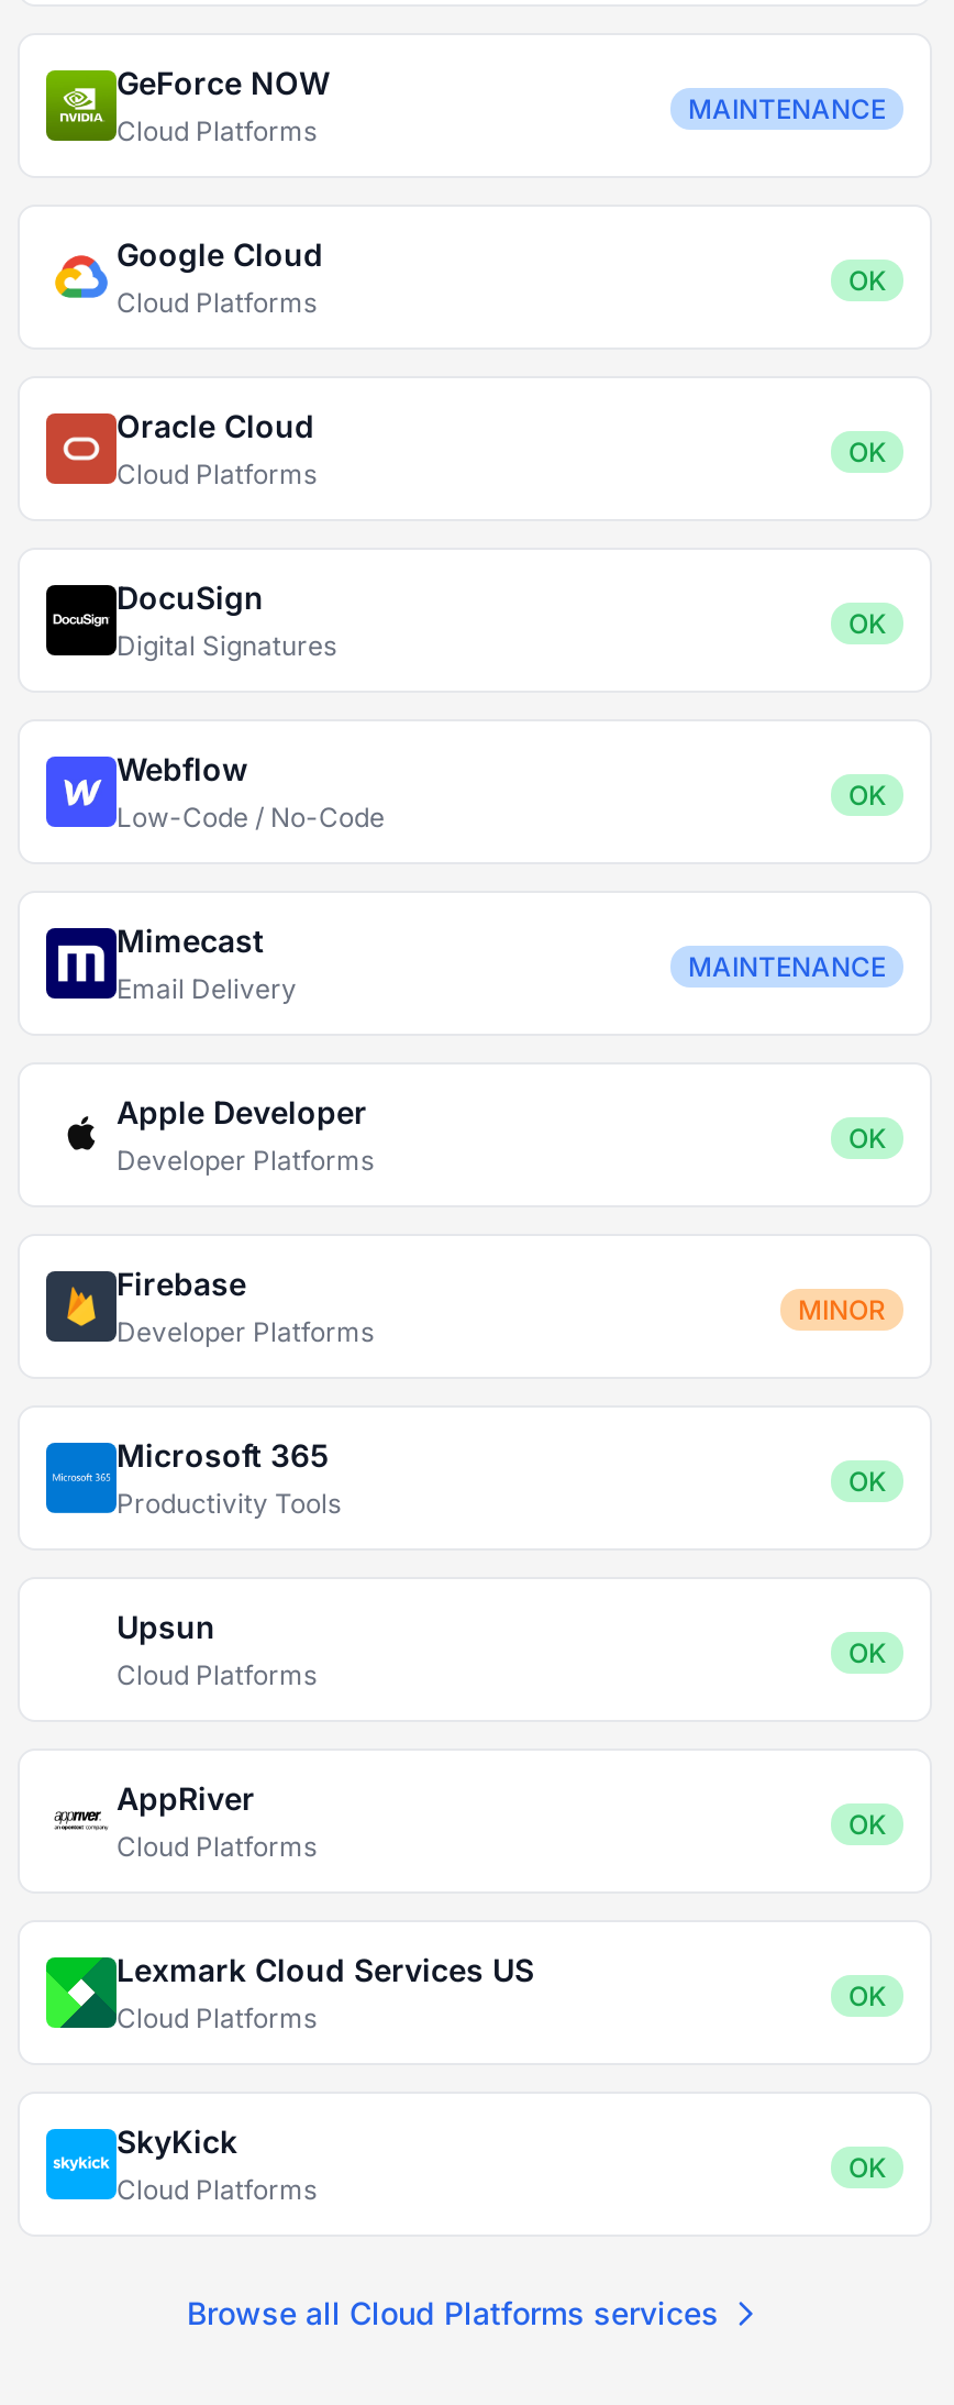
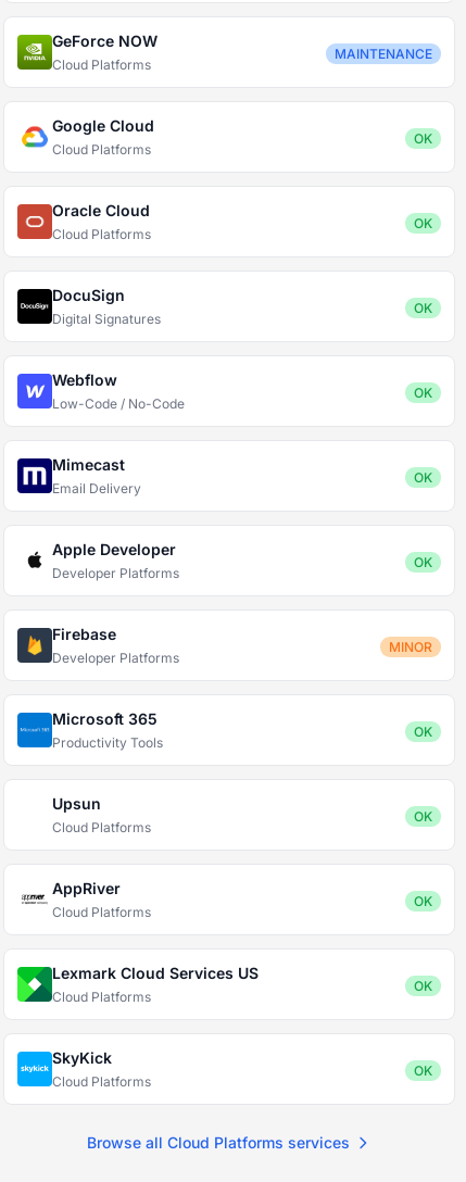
- MAINTENANCE
+ OK
